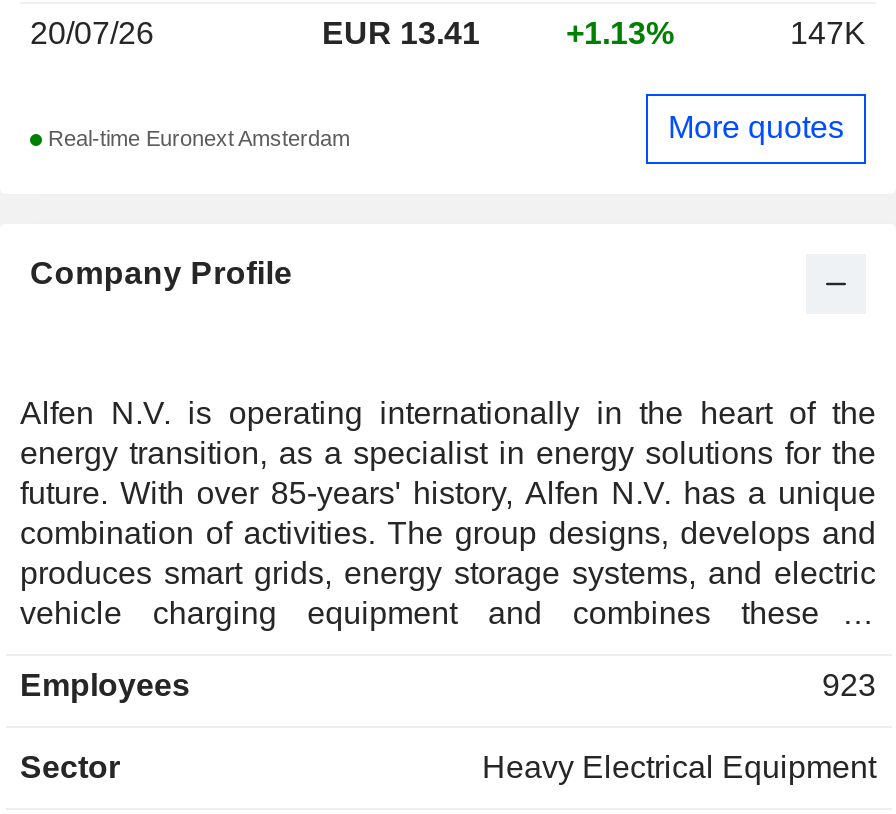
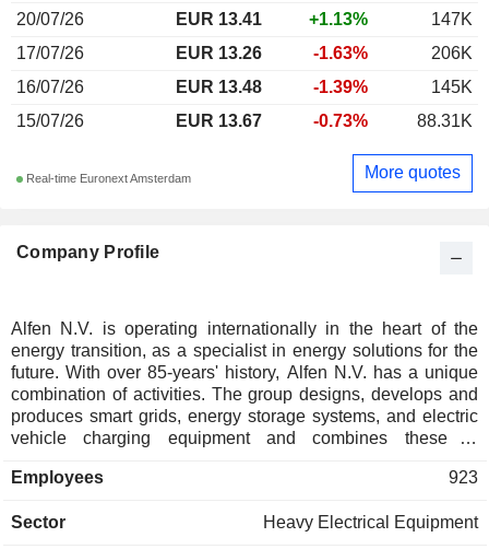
+ 17/07/26
+ EUR 13.26
+ -1.63%
+ 206K
+ 16/07/26
+ EUR 13.48
+ -1.39%
+ 145K
+ 15/07/26
+ EUR 13.67
+ -0.73%
+ 88.31K
